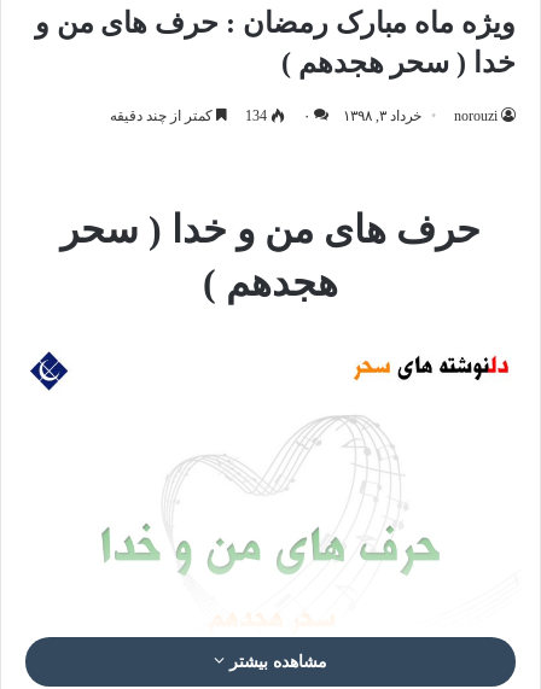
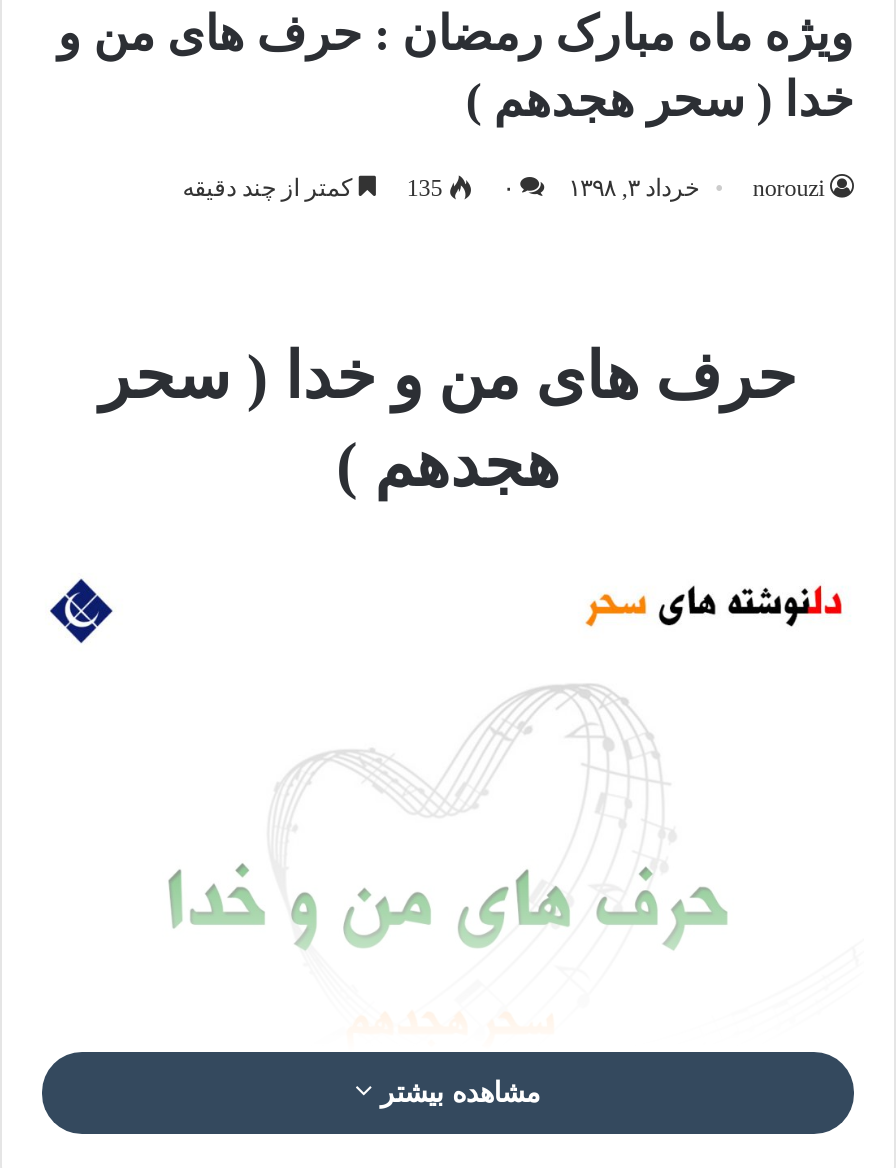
- 134 کمتر از چند دقیقه
+ 135 کمتر از چند دقیقه
